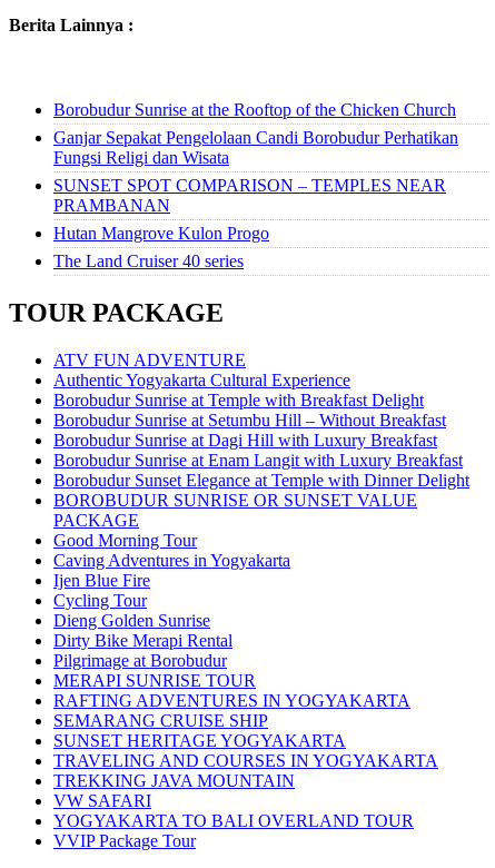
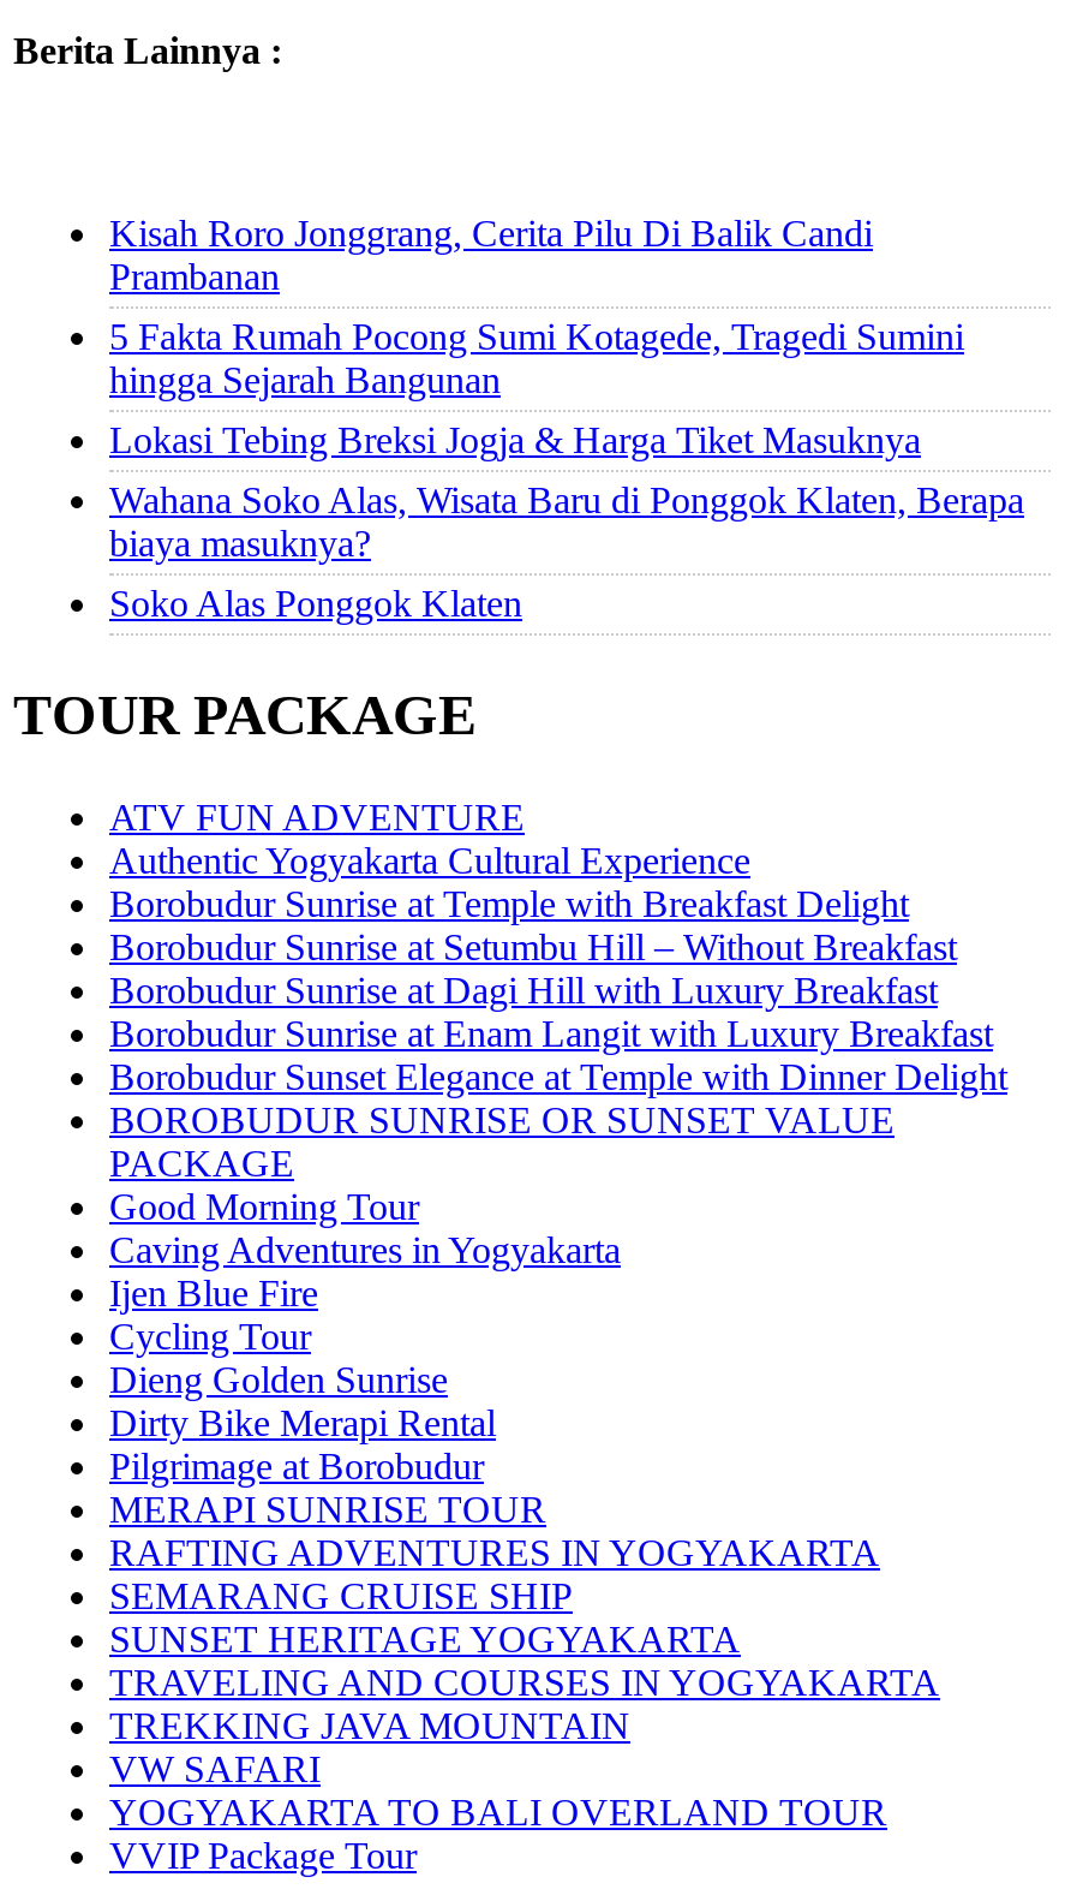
- Borobudur Sunrise at the Rooftop of the Chicken Church
+ Kisah Roro Jonggrang, Cerita Pilu Di Balik Candi
+ Prambanan

- Ganjar Sepakat Pengelolaan Candi Borobudur Perhatikan
- Fungsi Religi dan Wisata
+ 5 Fakta Rumah Pocong Sumi Kotagede, Tragedi Sumini
+ hingga Sejarah Bangunan

- SUNSET SPOT COMPARISON – TEMPLES NEAR
- PRAMBANAN
+ Lokasi Tebing Breksi Jogja & Harga Tiket Masuknya

- Hutan Mangrove Kulon Progo
+ Wahana Soko Alas, Wisata Baru di Ponggok Klaten, Berapa
+ biaya masuknya?

- The Land Cruiser 40 series
+ Soko Alas Ponggok Klaten
